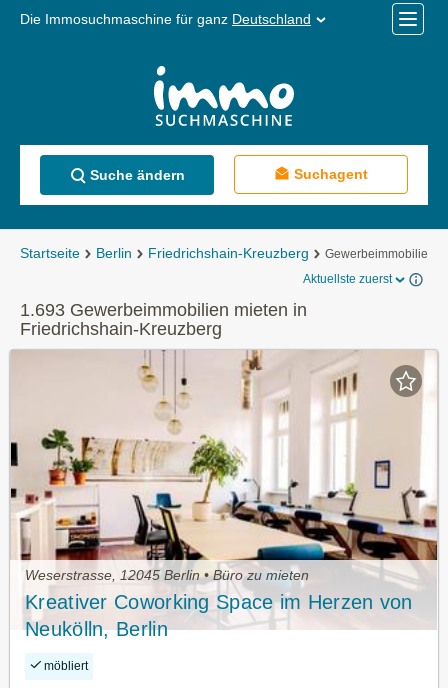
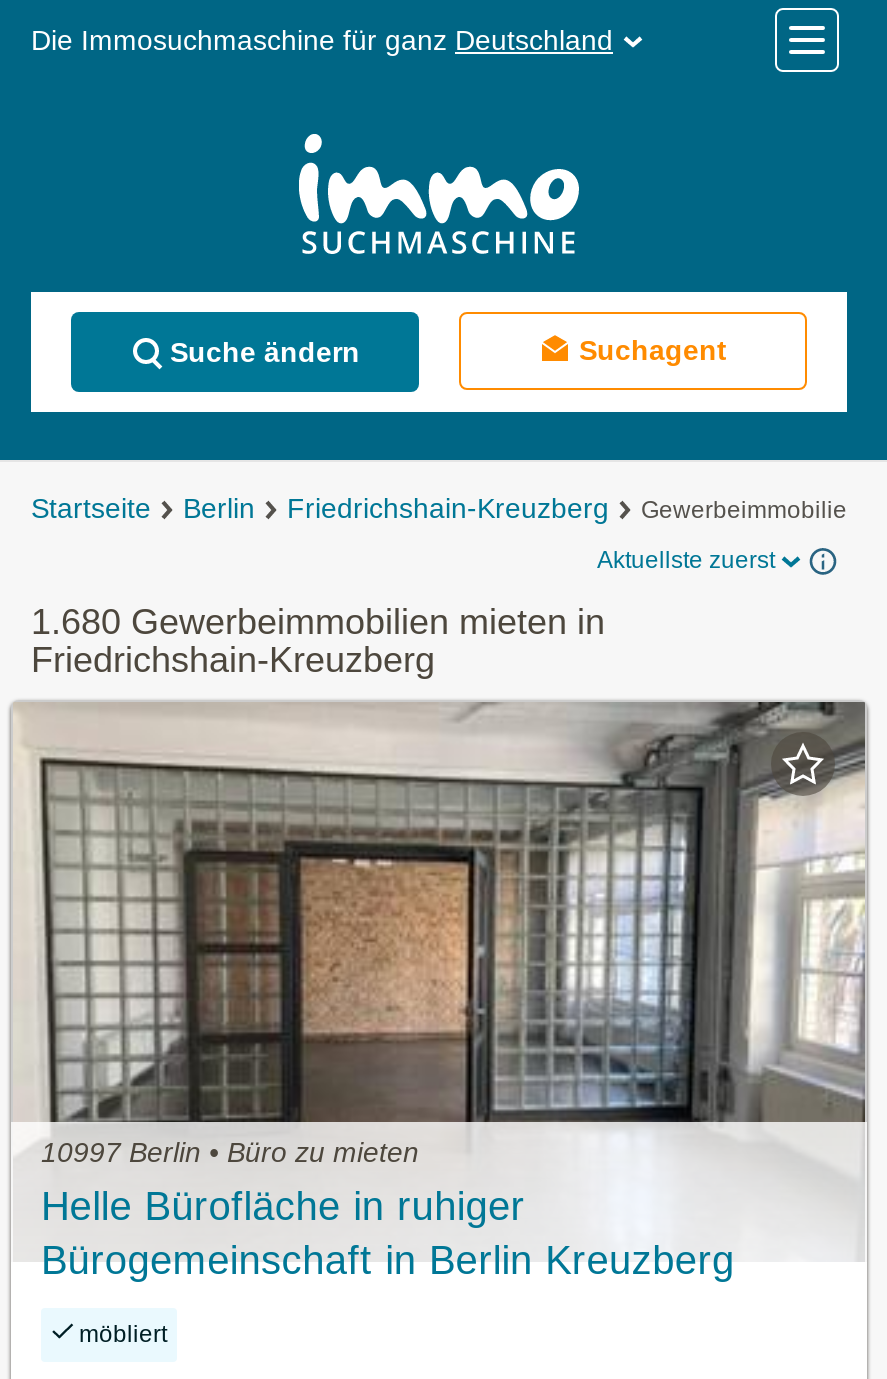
- 1.693 Gewerbeimmobilien mieten in
+ 1.680 Gewerbeimmobilien mieten in

- [image]
- Weserstrasse, 12045 Berlin • Büro zu mieten
- Kreativer Coworking Space im Herzen von
- Neukölln, Berlin
+ [image]
+ 10997 Berlin • Büro zu mieten
+ Helle Bürofläche in ruhiger
+ Bürogemeinschaft in Berlin Kreuzberg
